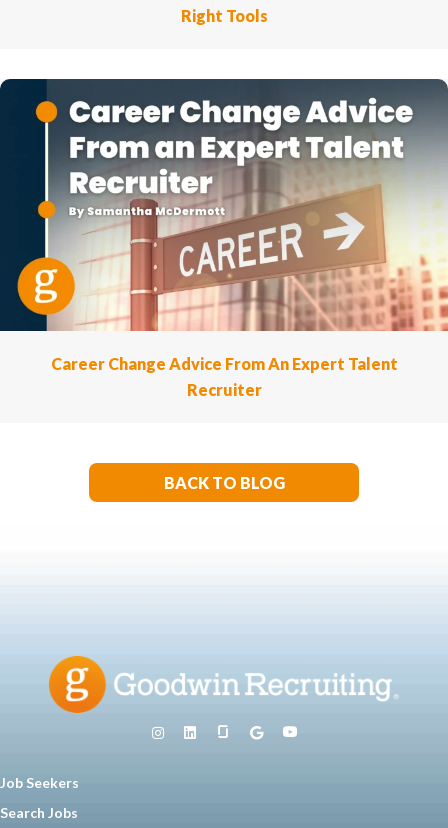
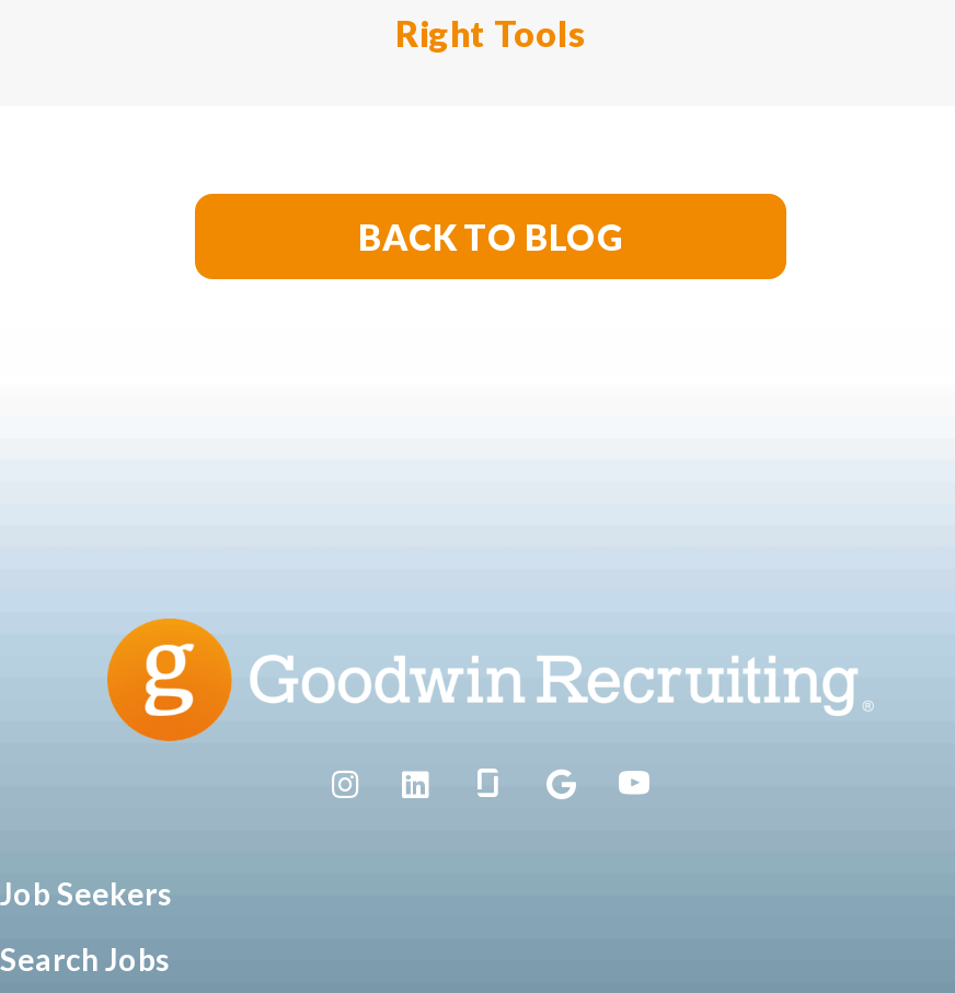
- [image]
- Career Change Advice From An Expert Talent
- Recruiter
